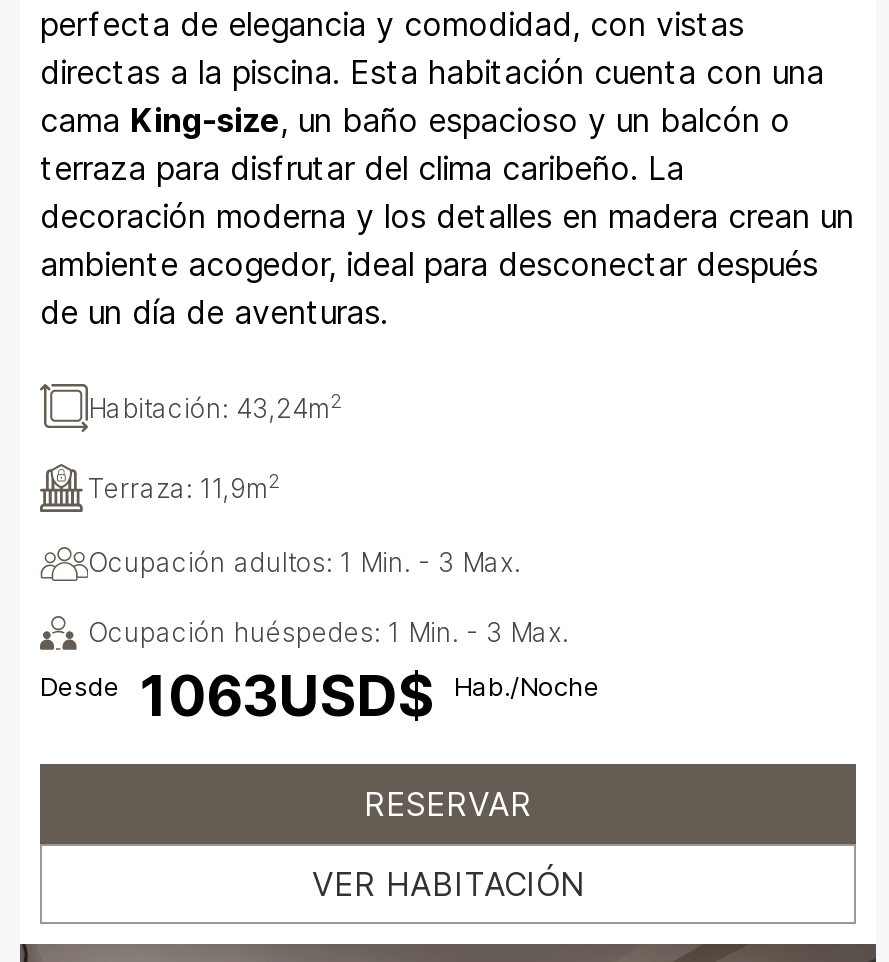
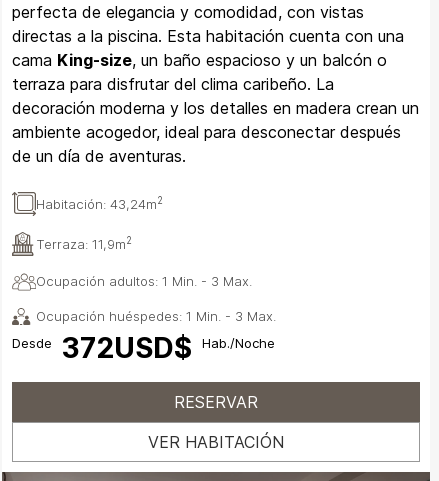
- Desde 1063USD$ Hab./Noche
+ Desde 372USD$ Hab./Noche
